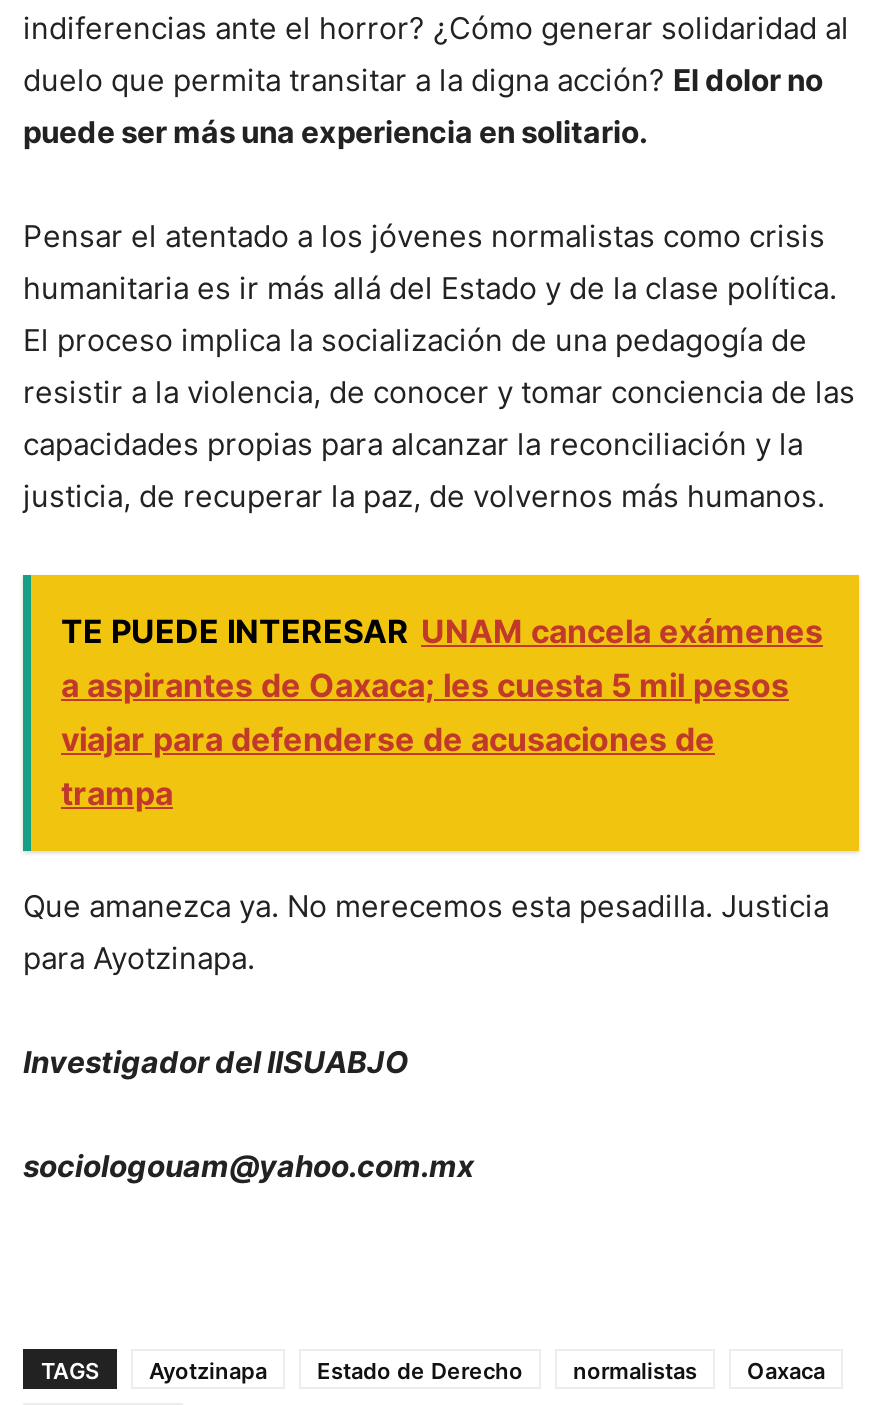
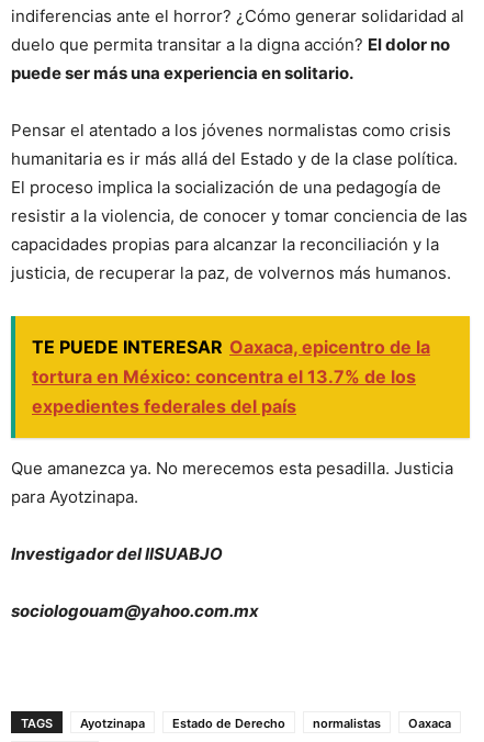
- TE PUEDE INTERESAR UNAM cancela exámenes
- a aspirantes de Oaxaca; les cuesta 5 mil pesos
- viajar para defenderse de acusaciones de
- trampa
+ TE PUEDE INTERESAR Oaxaca, epicentro de la
+ tortura en México: concentra el 13.7% de los
+ expedientes federales del país
